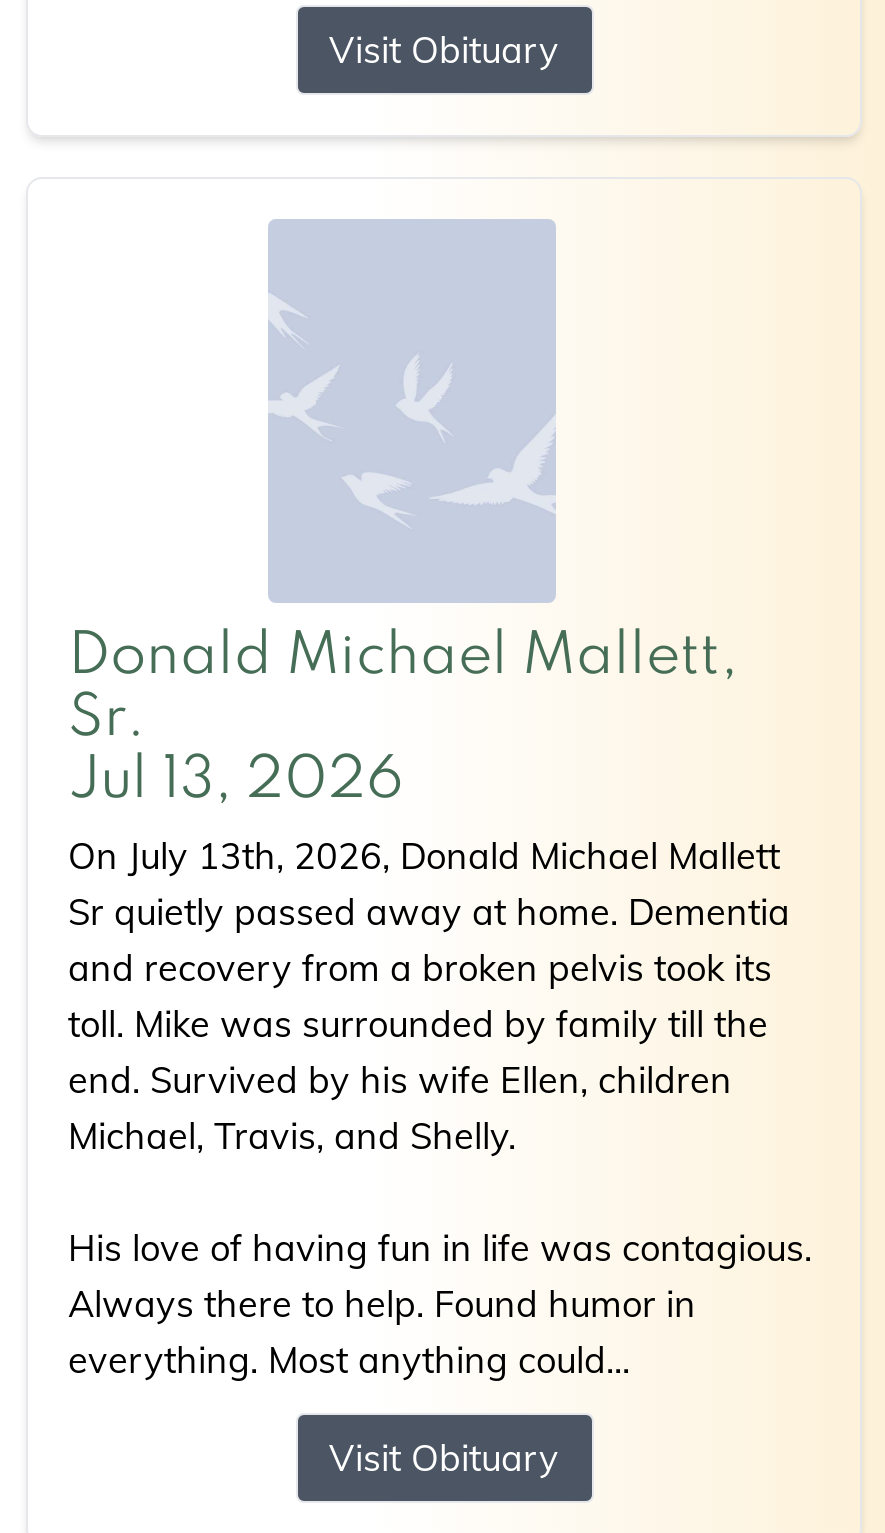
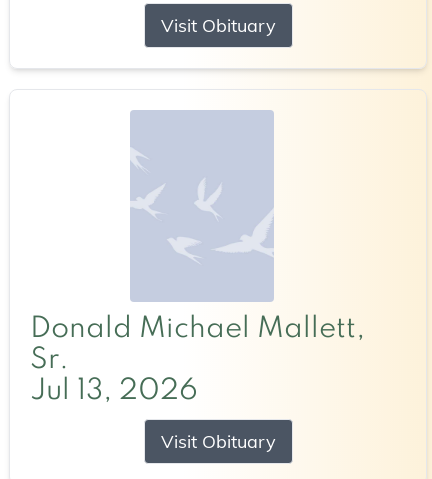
- On July 13th, 2026, Donald Michael Mallett
- Sr quietly passed away at home. Dementia
- and recovery from a broken pelvis took its
- toll. Mike was surrounded by family till the
- end. Survived by his wife Ellen, children
- Michael, Travis, and Shelly.
- His love of having fun in life was contagious.
- Always there to help. Found humor in
- everything. Most anything could...
